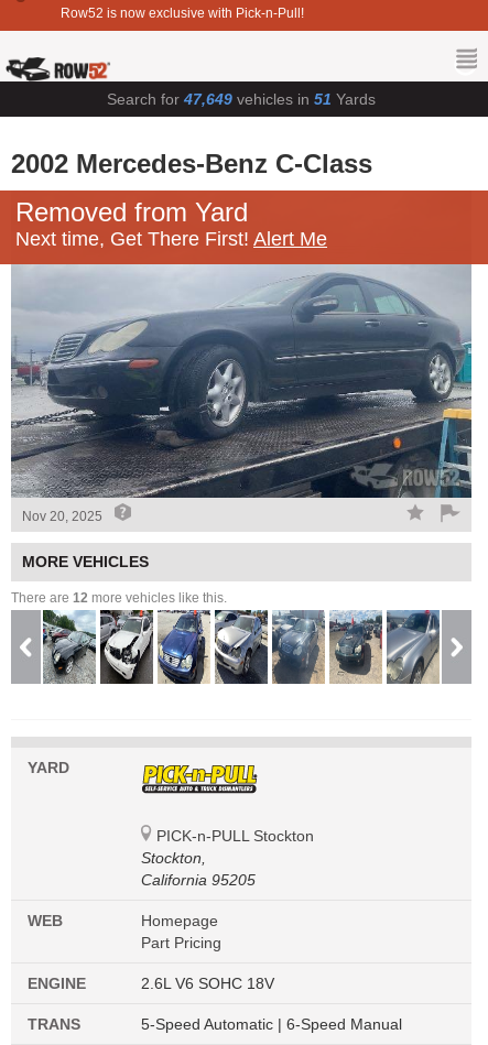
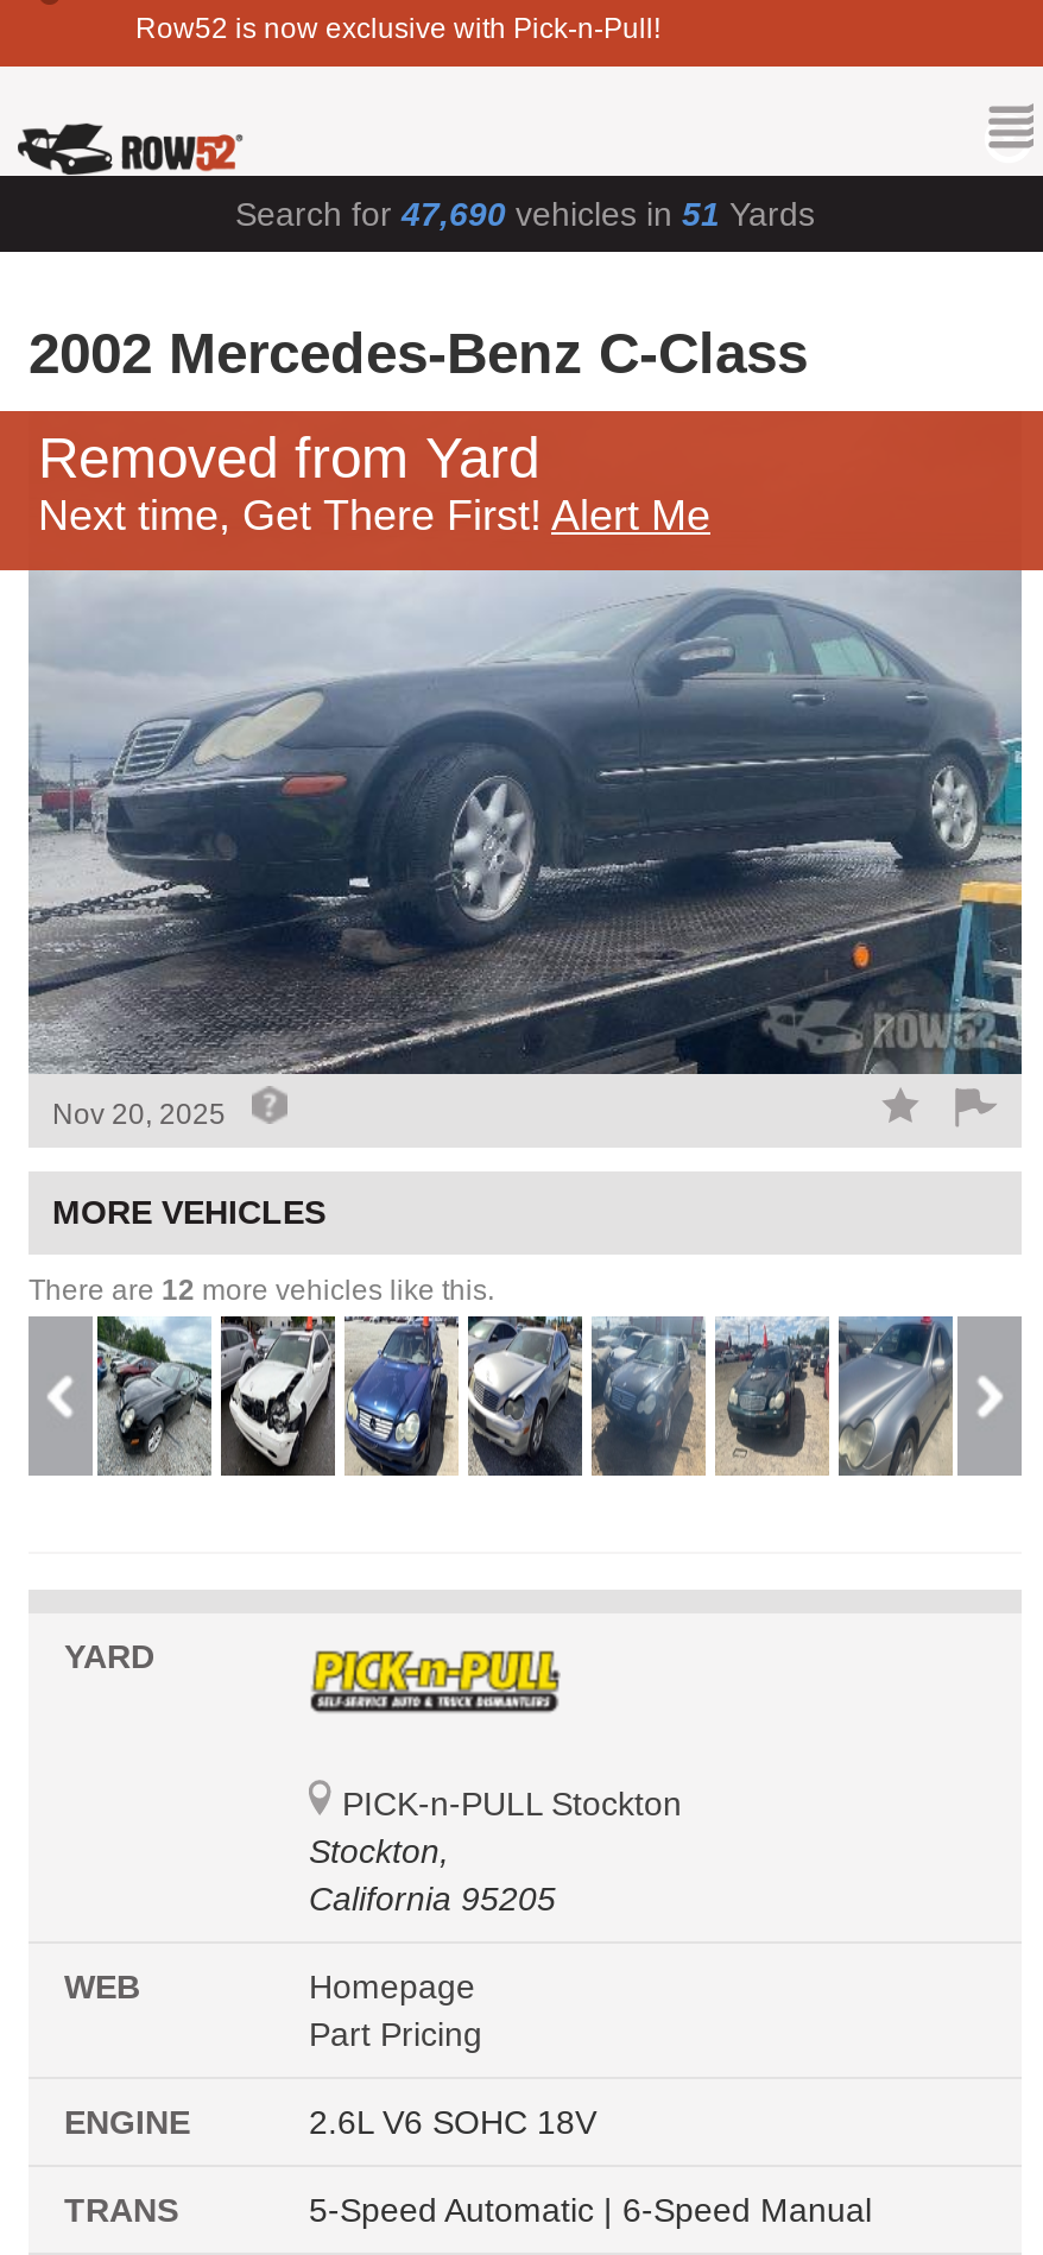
- Search for 47,649 vehicles in 51 Yards
+ Search for 47,690 vehicles in 51 Yards
